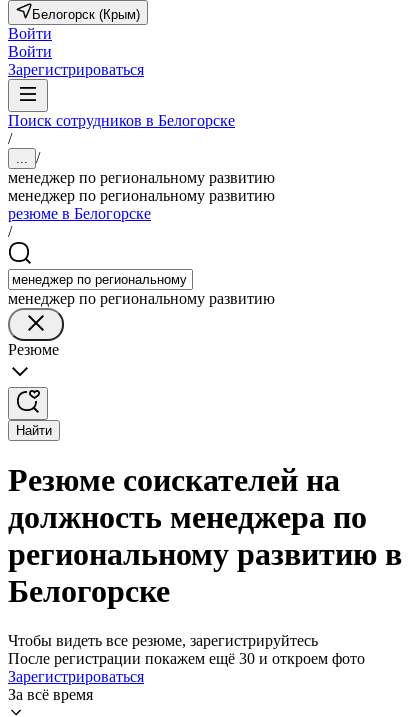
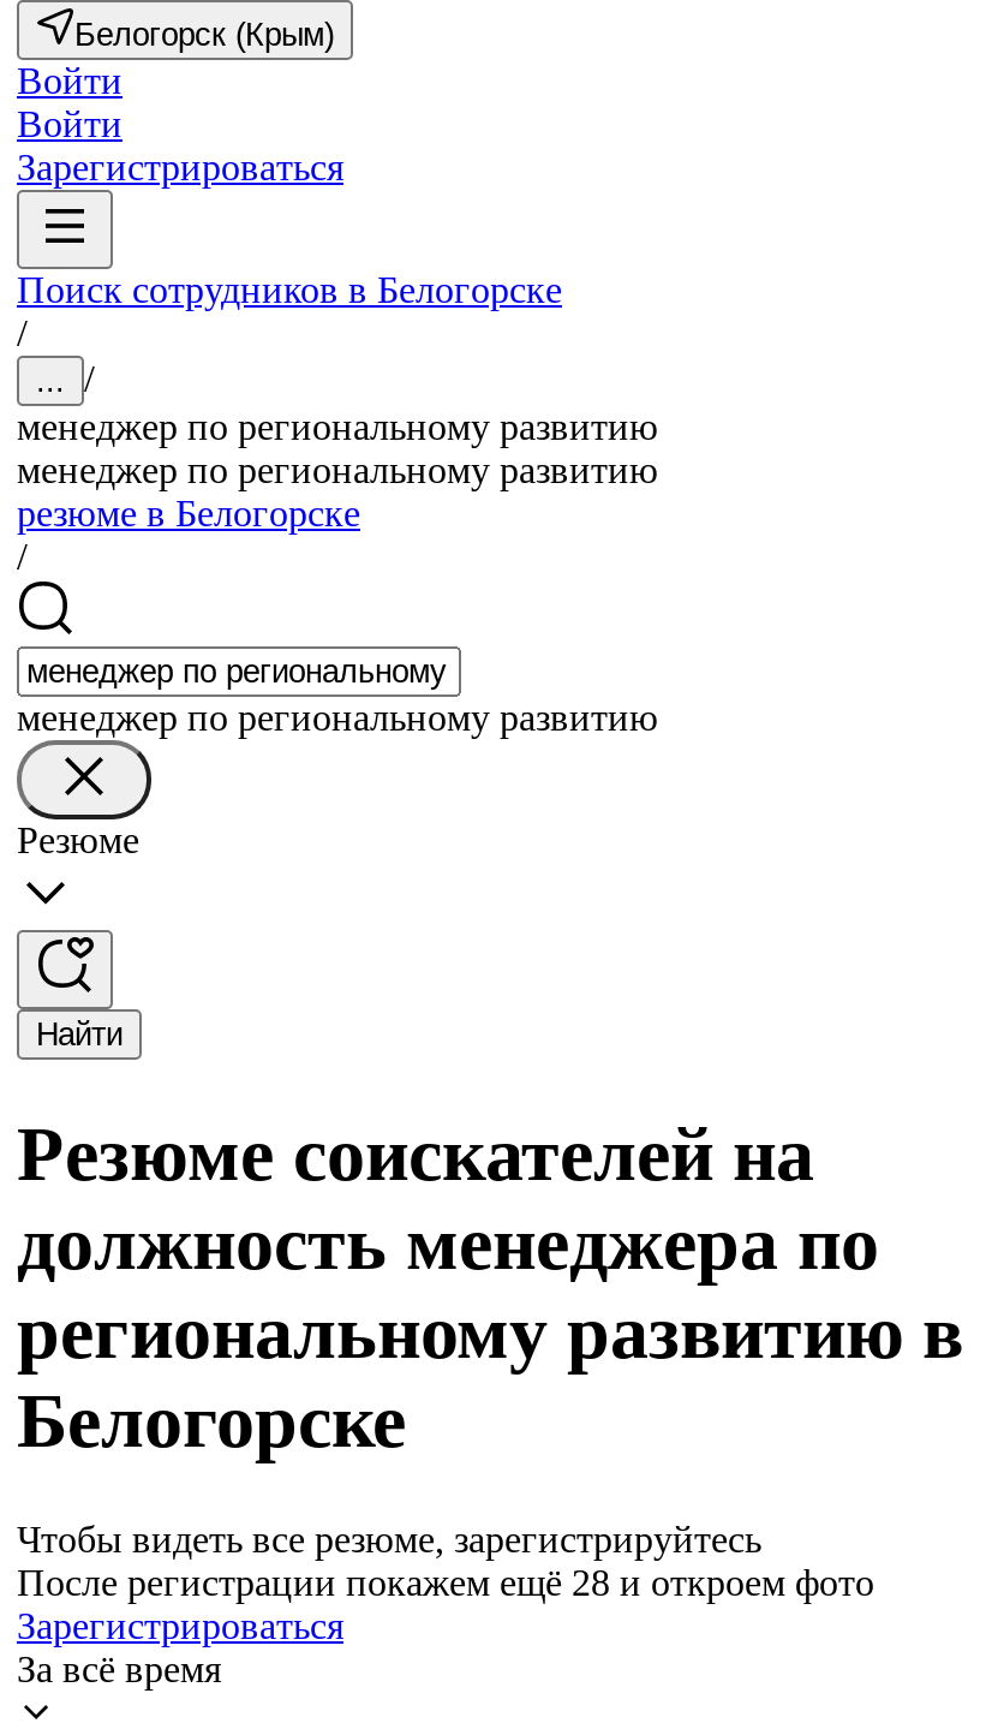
- После регистрации покажем ещё 30 и откроем фото
+ После регистрации покажем ещё 28 и откроем фото
